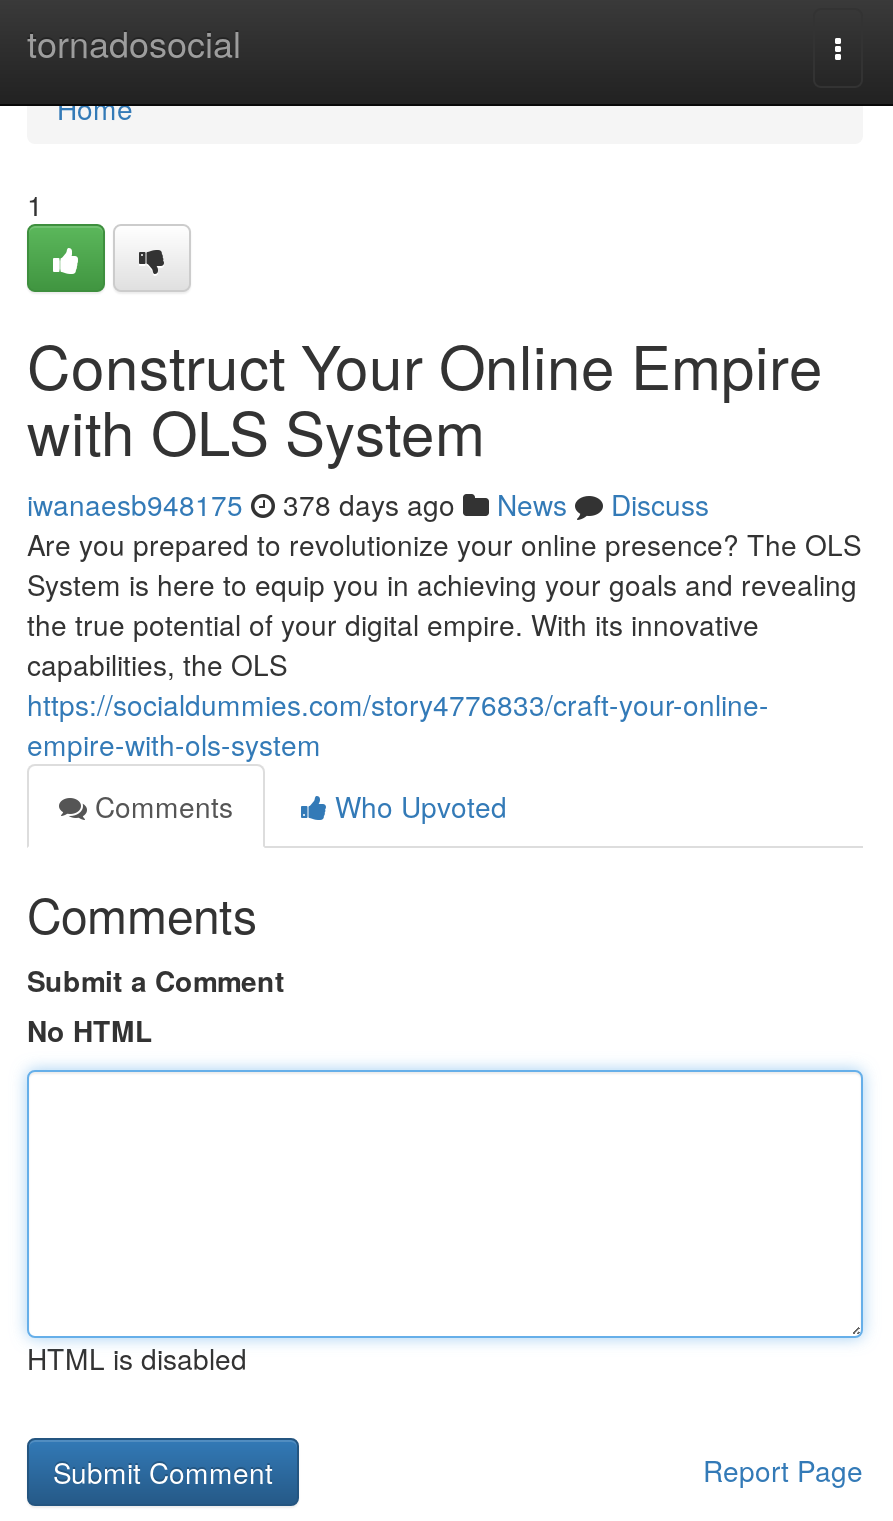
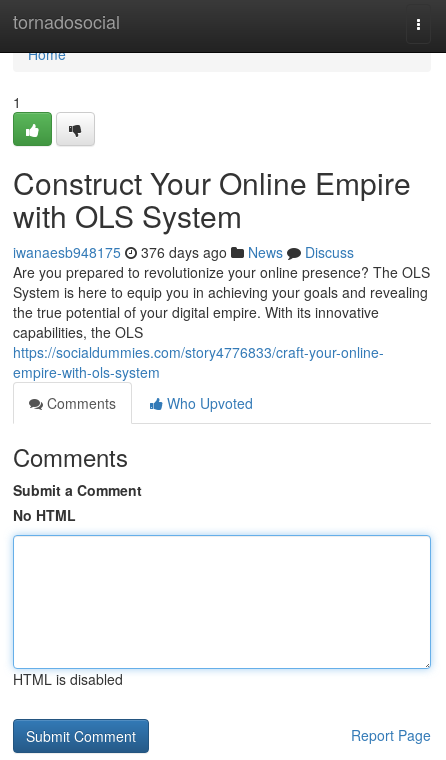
- iwanaesb948175 378 days ago News Discuss
+ iwanaesb948175 376 days ago News Discuss
